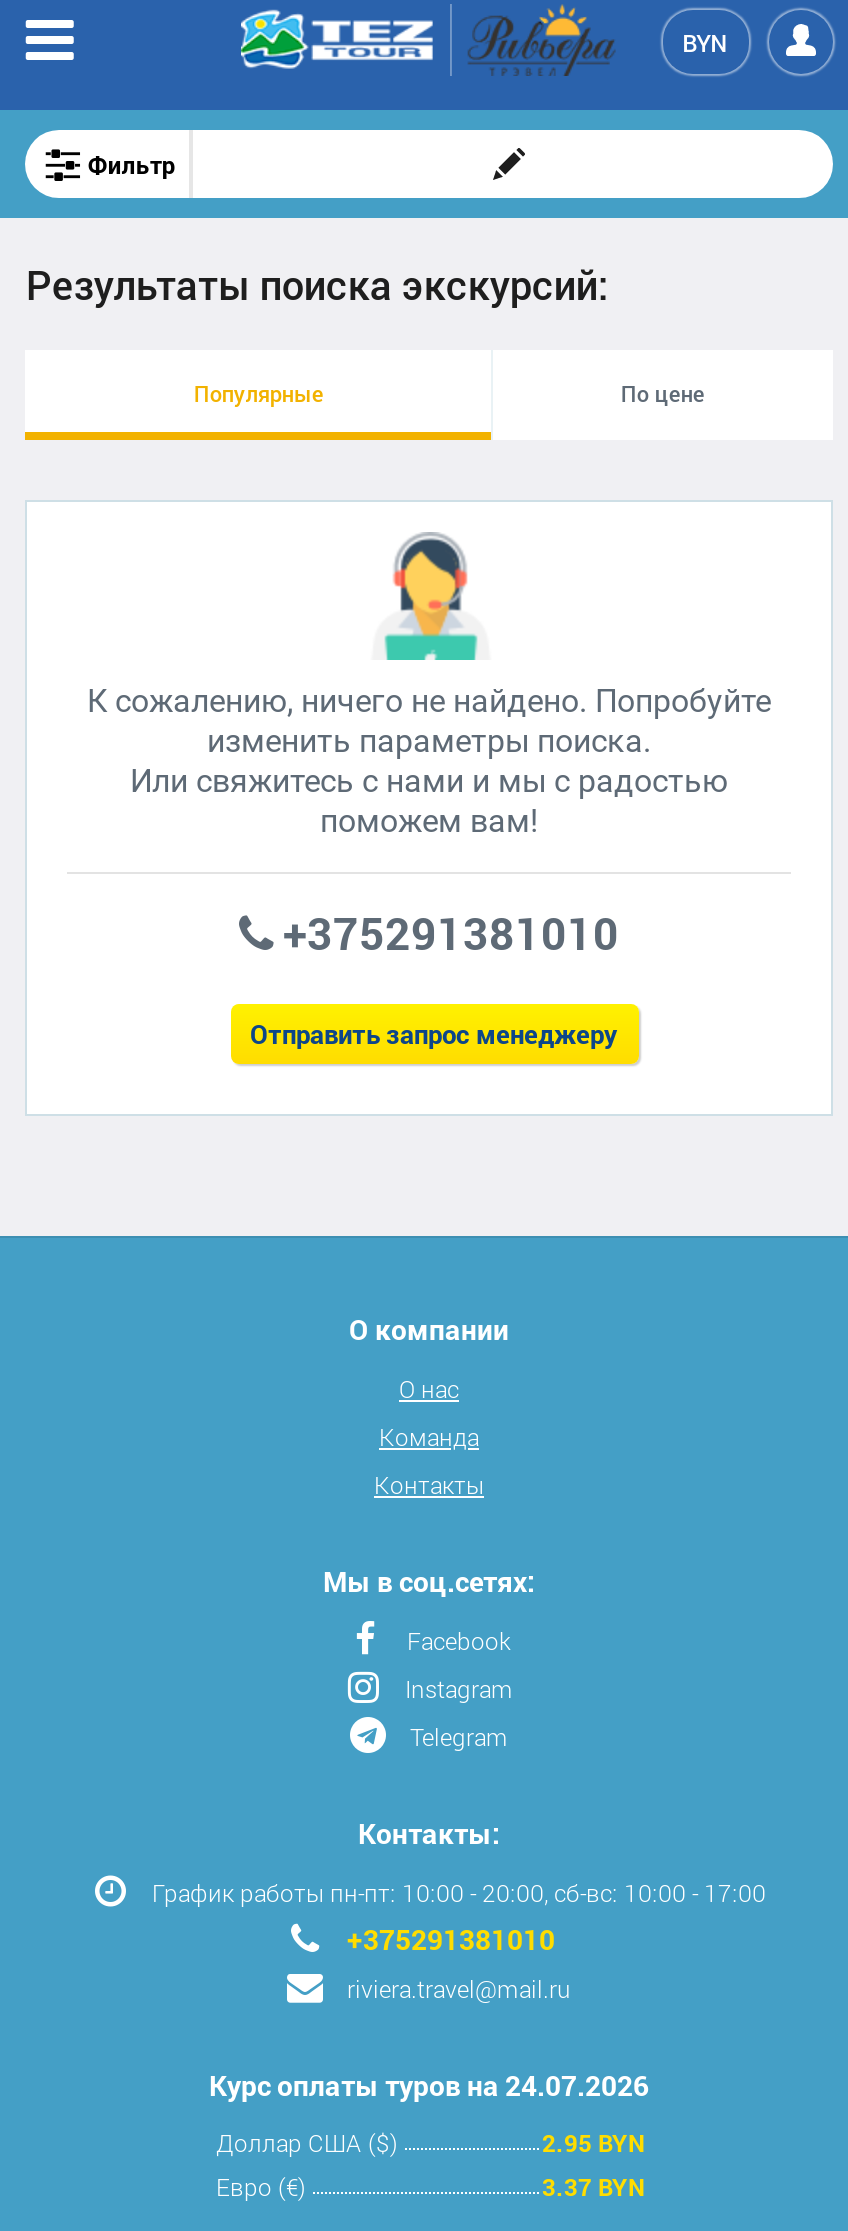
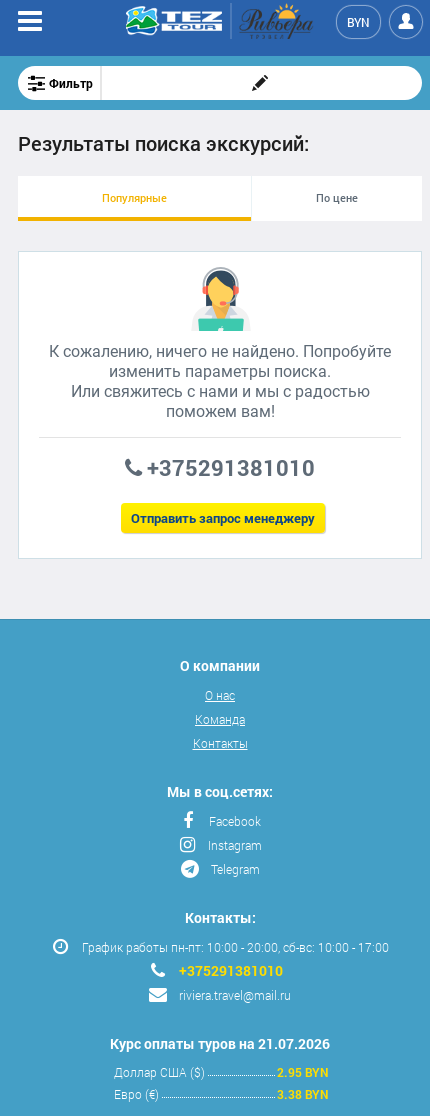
- Курс оплаты туров на 24.07.2026
+ Курс оплаты туров на 21.07.2026

- 3.37 BYN
+ 3.38 BYN
